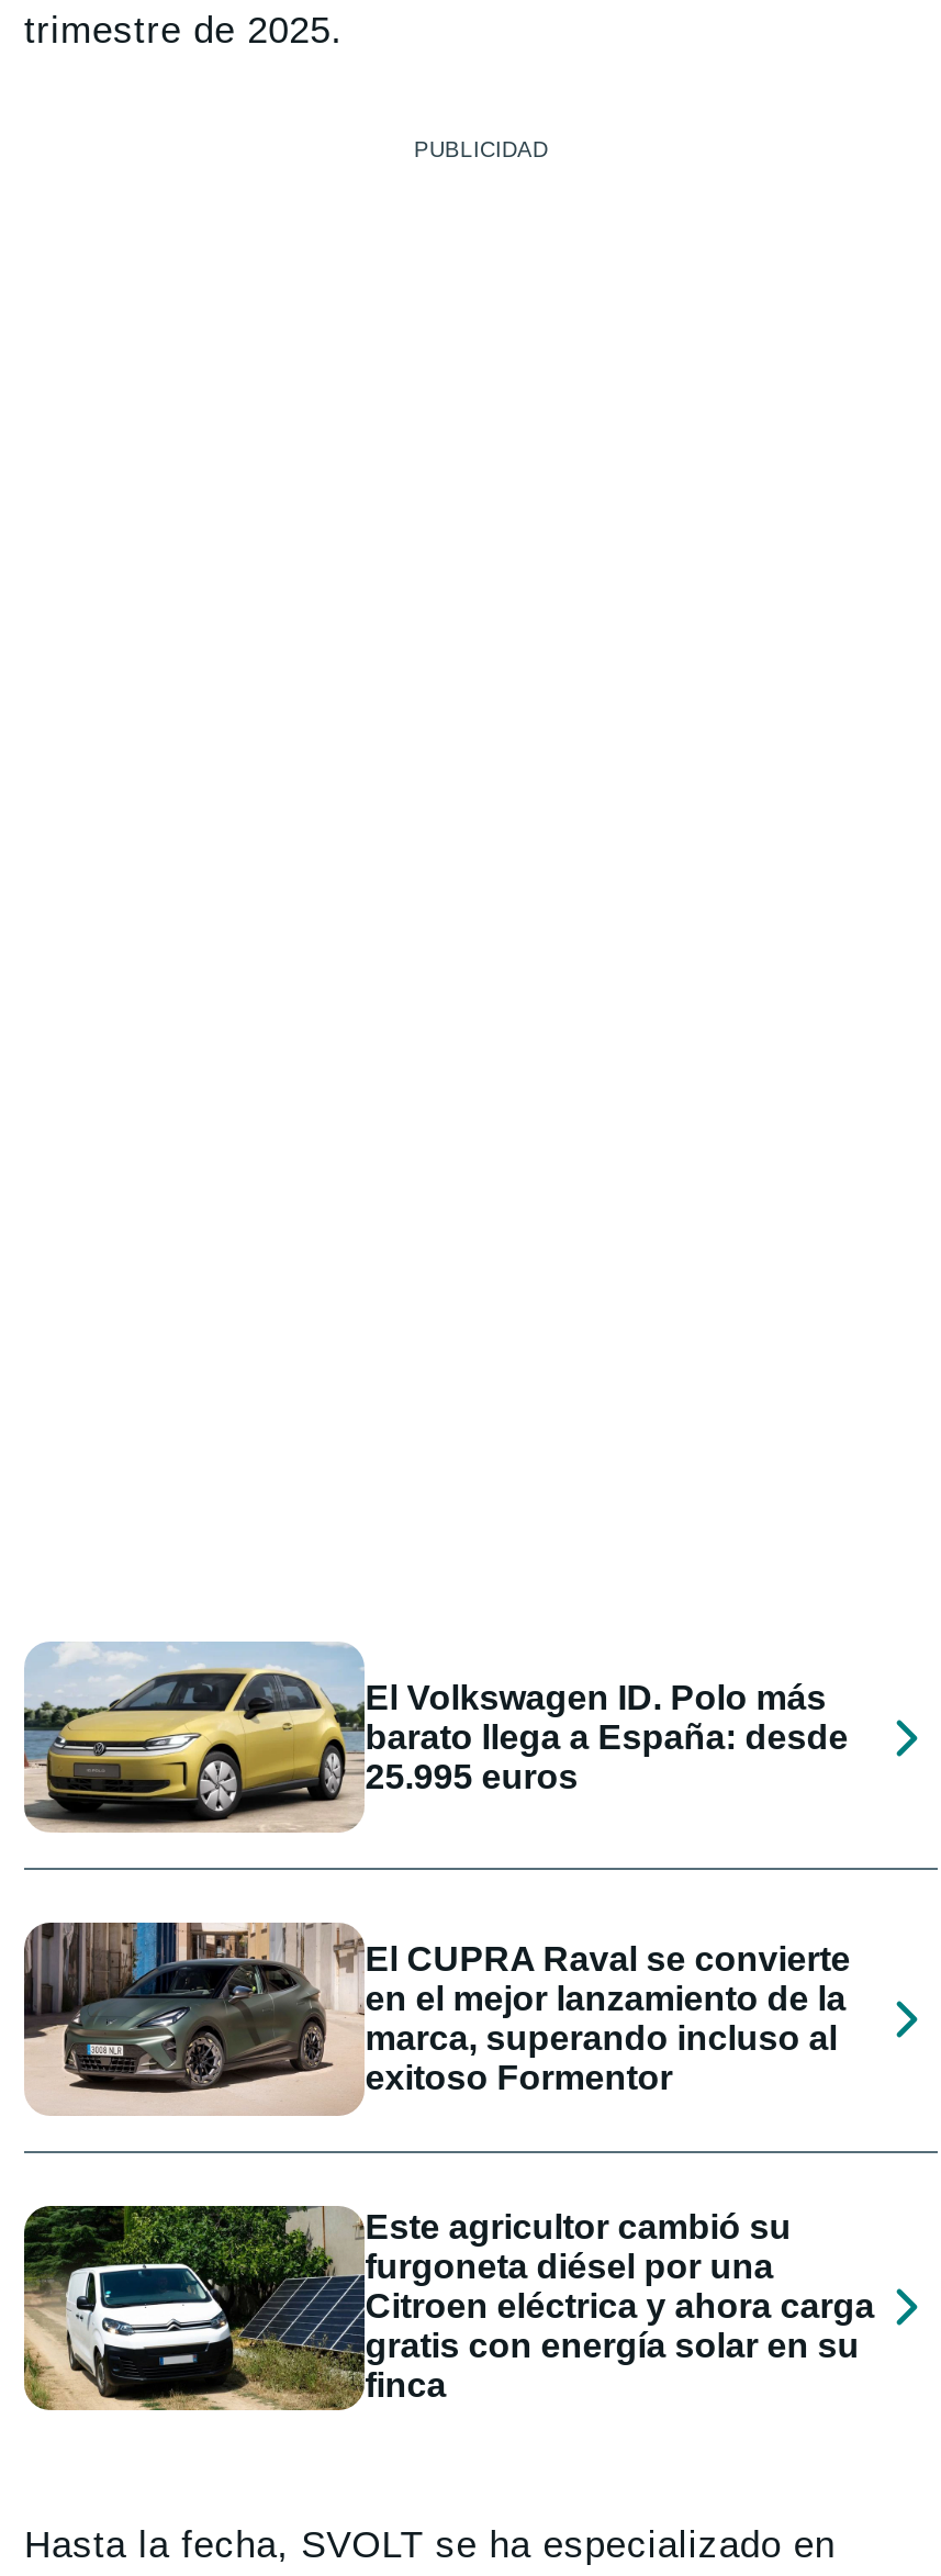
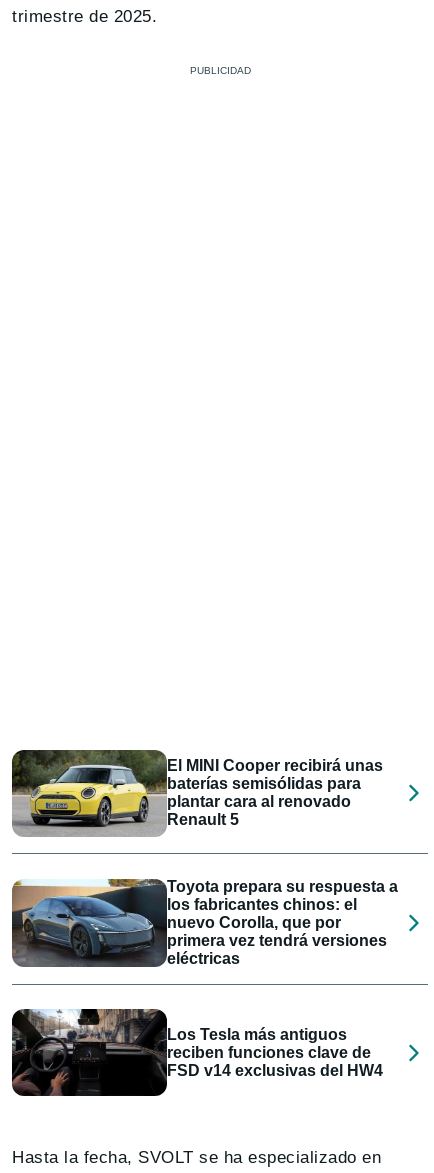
- [image]
- El Volkswagen ID. Polo más
- barato llega a España: desde
- 25.995 euros
+ [image]
+ El MINI Cooper recibirá unas
+ baterías semisólidas para
+ plantar cara al renovado
+ Renault 5

- [image]
- El CUPRA Raval se convierte
- en el mejor lanzamiento de la
- marca, superando incluso al
- exitoso Formentor
+ [image]
+ Toyota prepara su respuesta a
+ los fabricantes chinos: el
+ nuevo Corolla, que por
+ primera vez tendrá versiones
+ eléctricas

- [image]
- Este agricultor cambió su
- furgoneta diésel por una
- Citroen eléctrica y ahora carga
- gratis con energía solar en su
- finca
+ [image]
+ Los Tesla más antiguos
+ reciben funciones clave de
+ FSD v14 exclusivas del HW4
